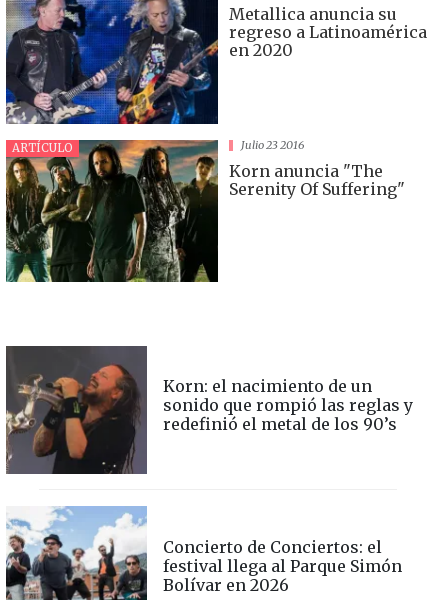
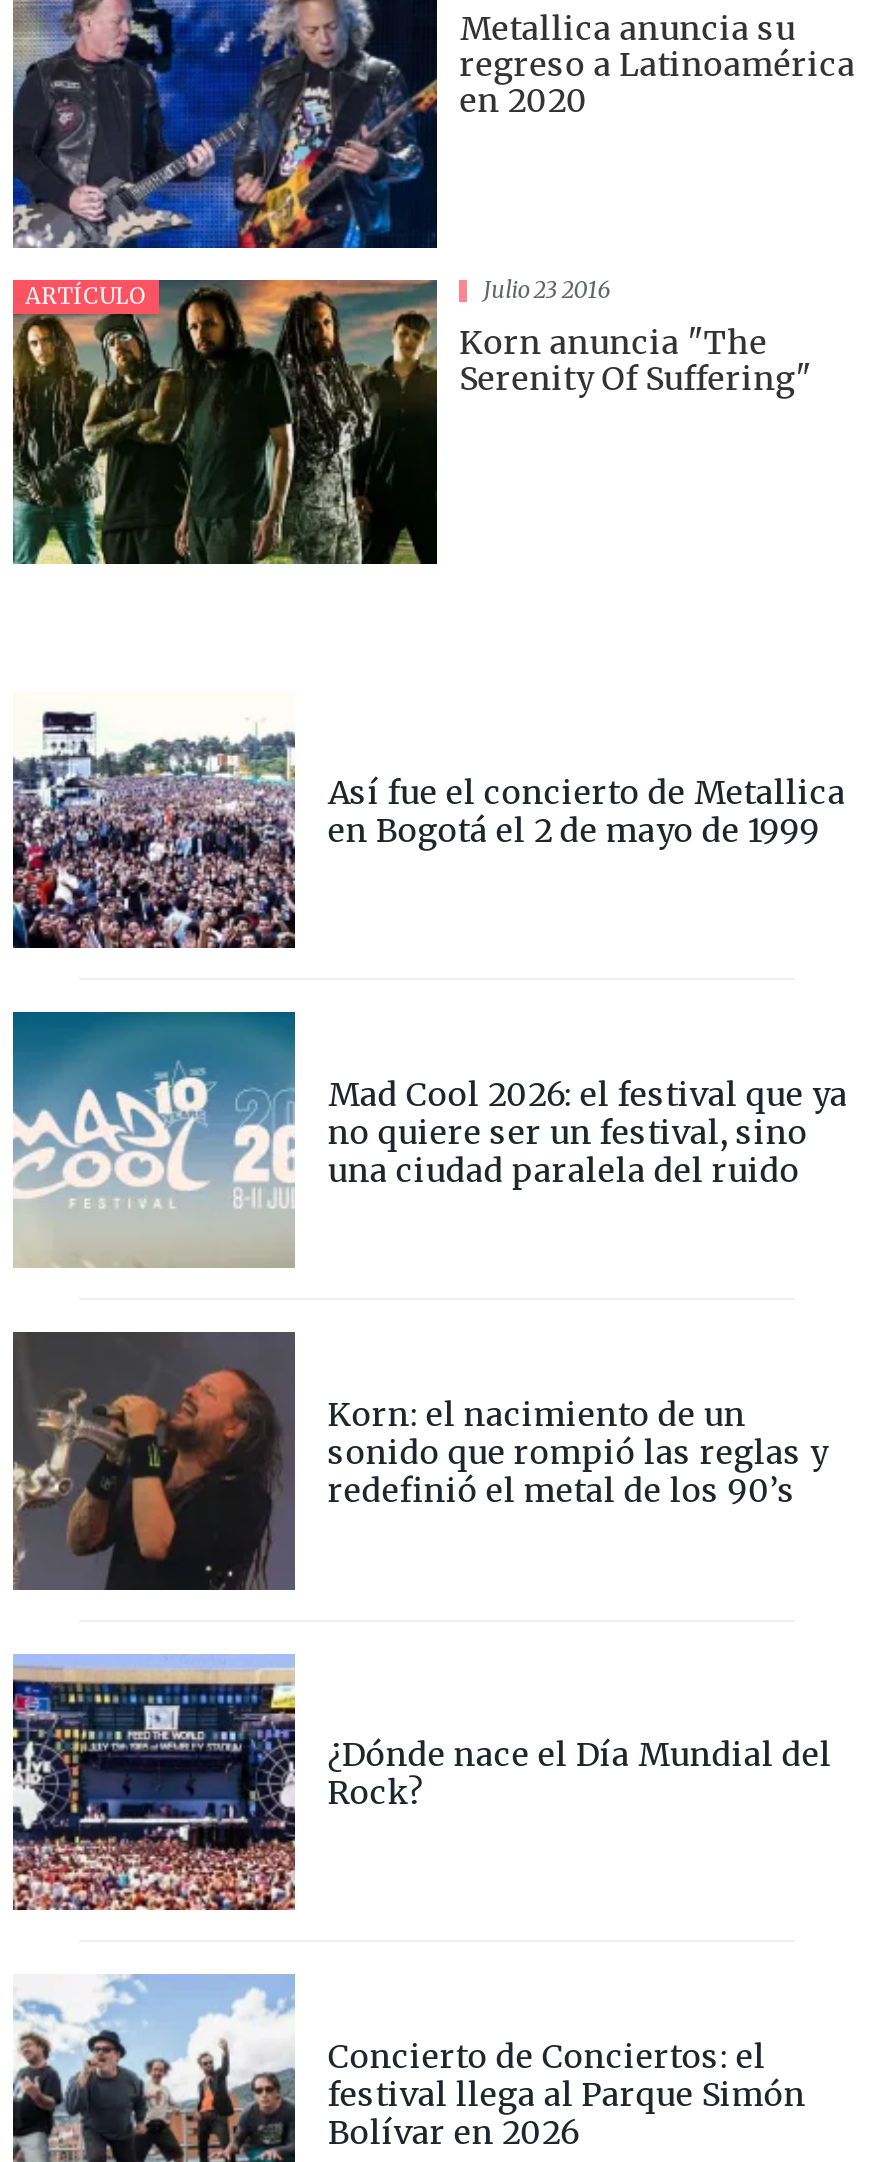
+ [image]
+ Así fue el concierto de Metallica
+ en Bogotá el 2 de mayo de 1999

+ [image]
+ Mad Cool 2026: el festival que ya
+ no quiere ser un festival, sino
+ una ciudad paralela del ruido

+ [image]
+ ¿Dónde nace el Día Mundial del
+ Rock?
